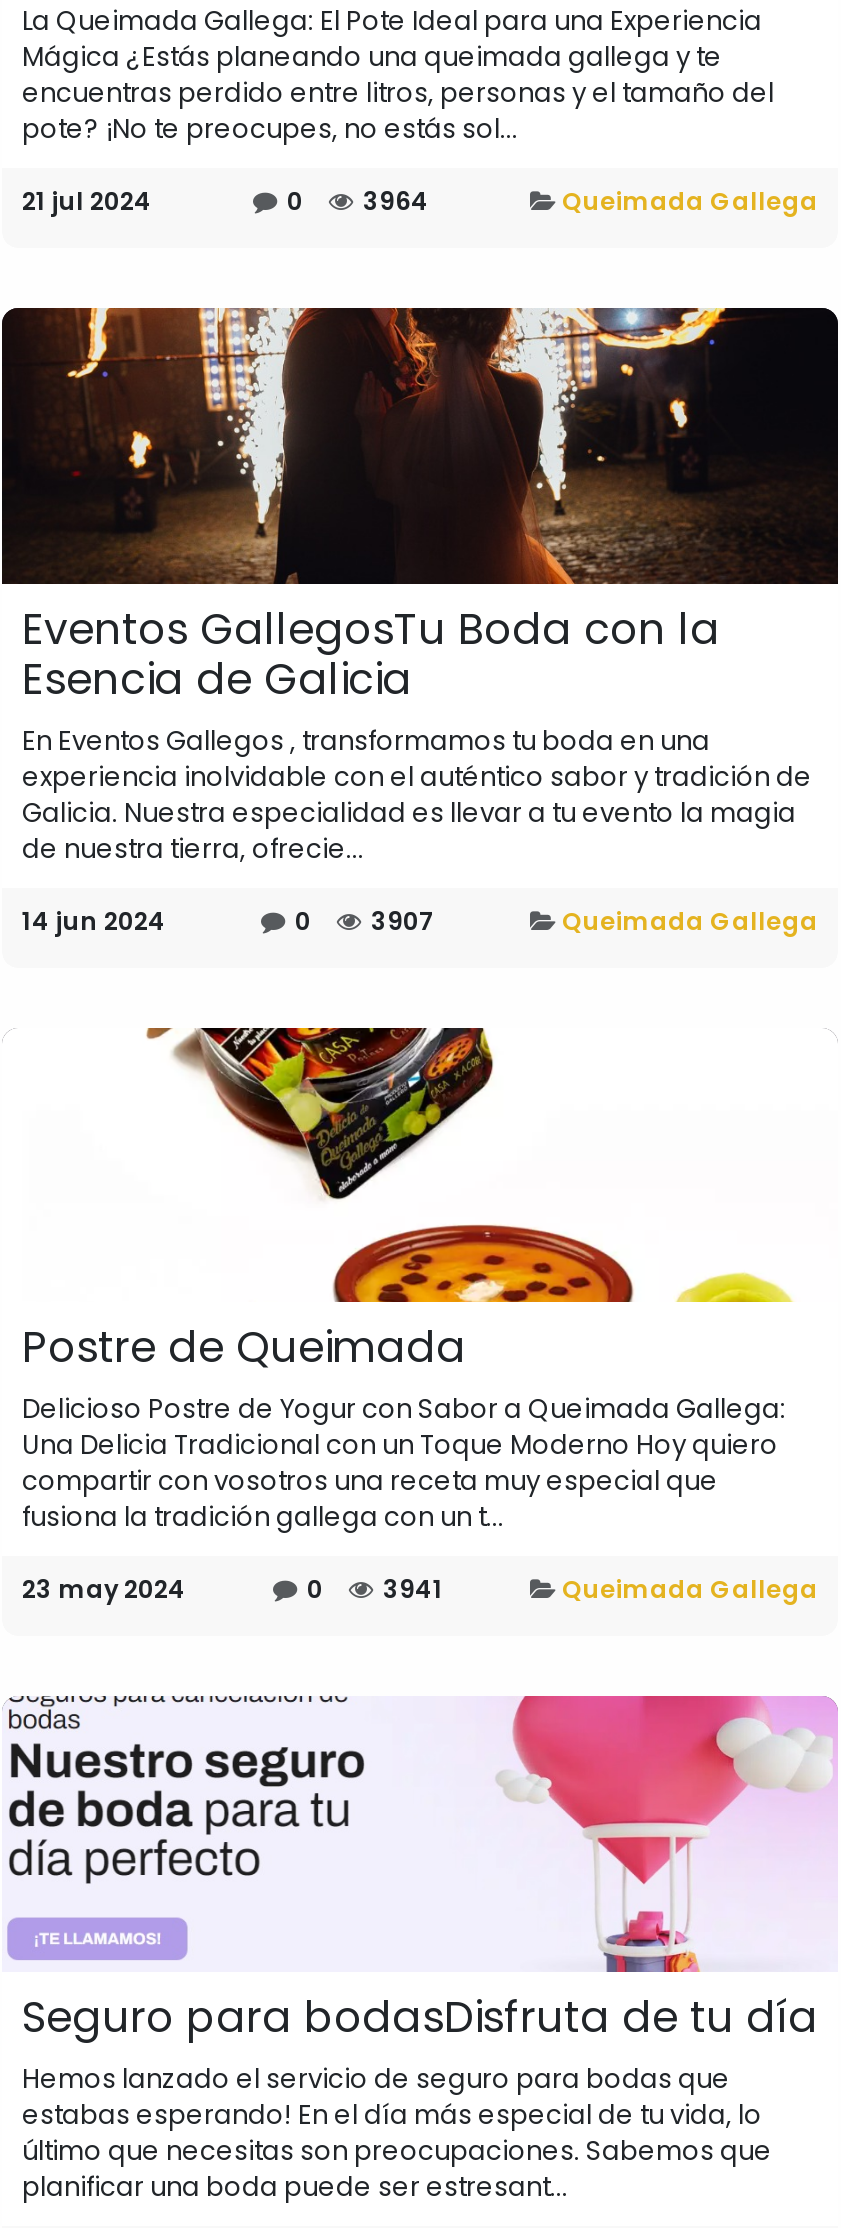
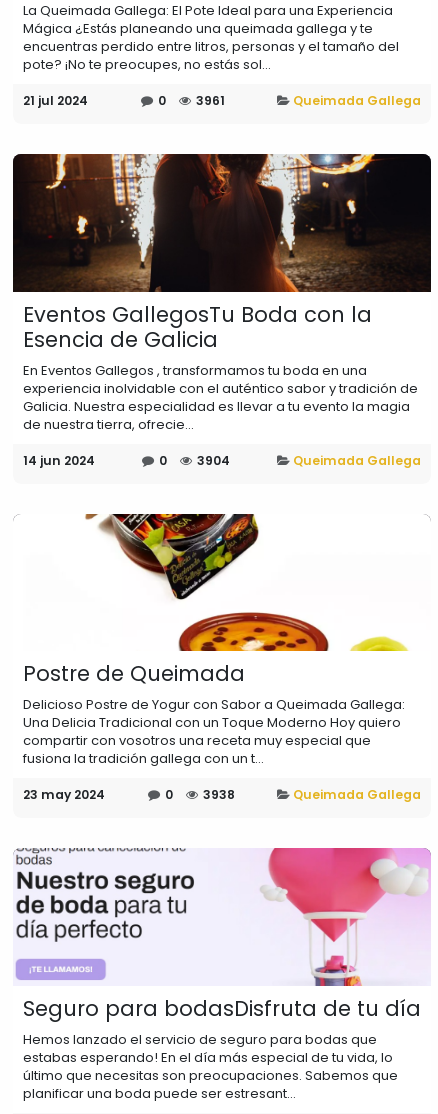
- 0 3964
+ 0 3961

- 0 3907
+ 0 3904

- 0 3941
+ 0 3938
